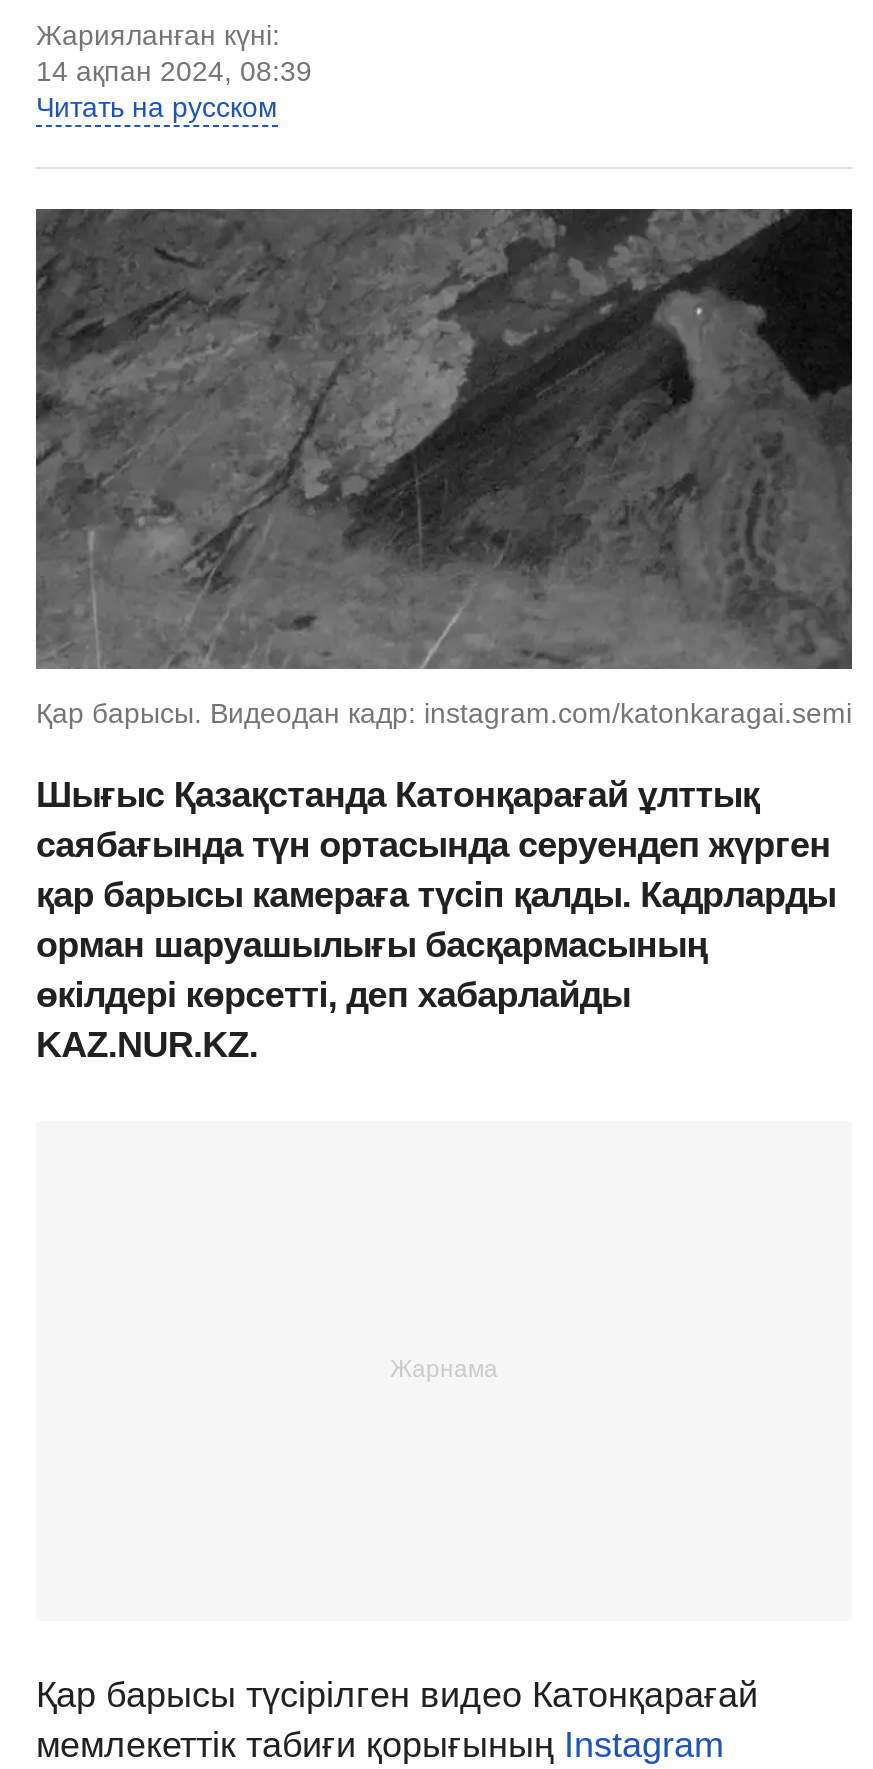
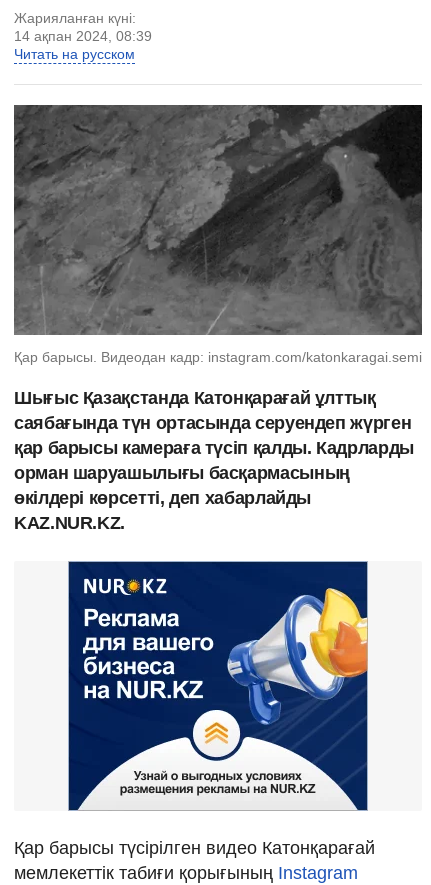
+ [image]
